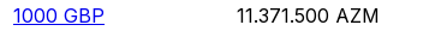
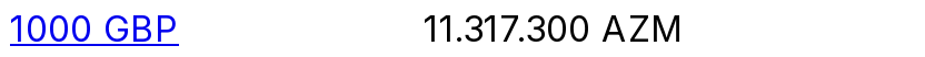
- 11.371.500 AZM
+ 11.317.300 AZM
